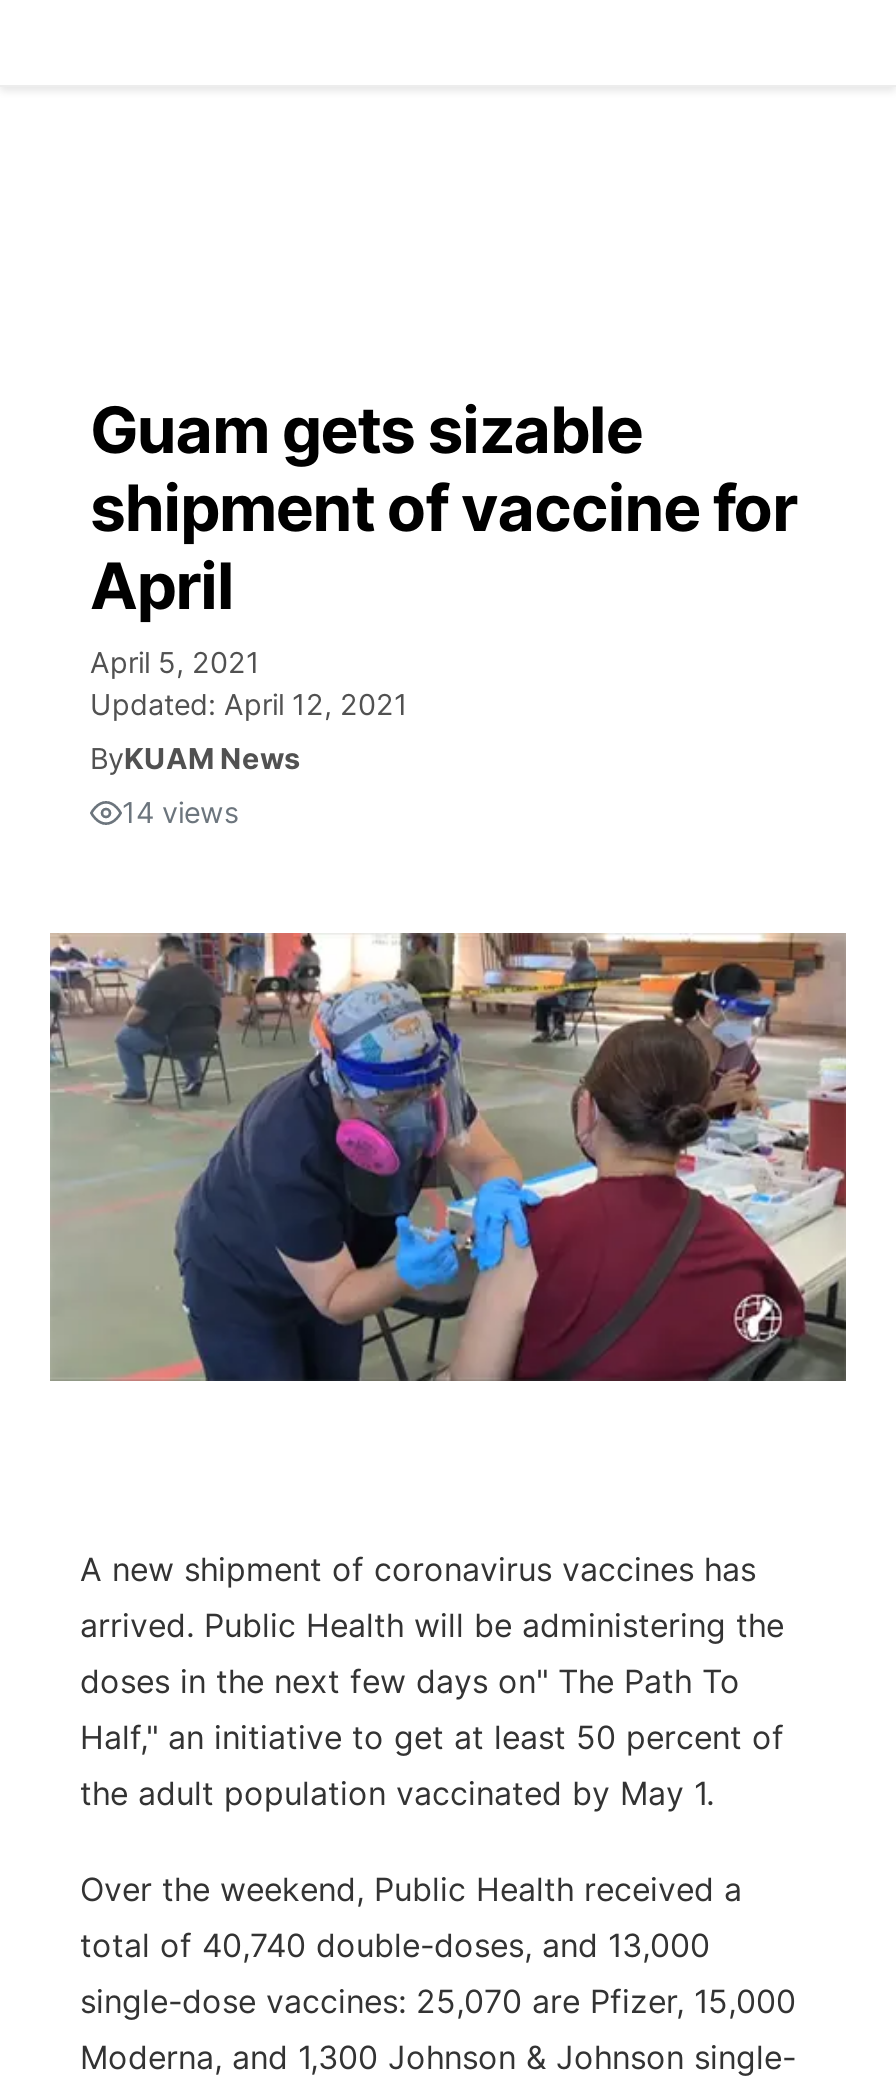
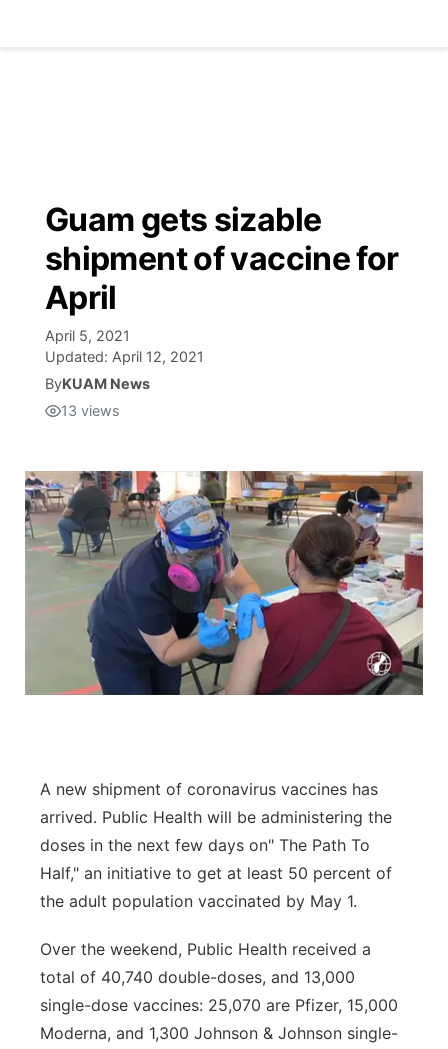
- 14 views
+ 13 views
